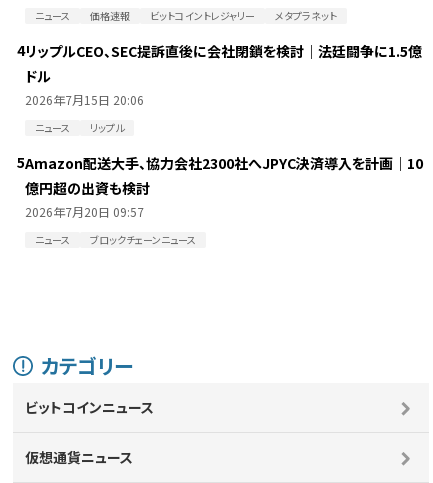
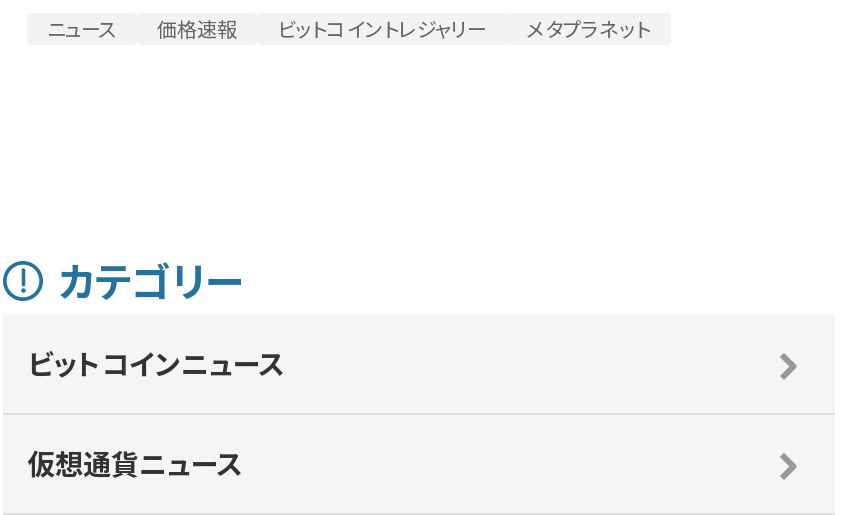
- 4リップルCEO、SEC提訴直後に会社閉鎖を検討｜法廷闘争に1.5億
- ドル
- 2026年7月15日 20:06
- ニュース
- リップル
- 5Amazon配送大手、協力会社2300社へJPYC決済導入を計画｜10
- 億円超の出資も検討
- 2026年7月20日 09:57
- ニュース
- ブロックチェーンニュース
